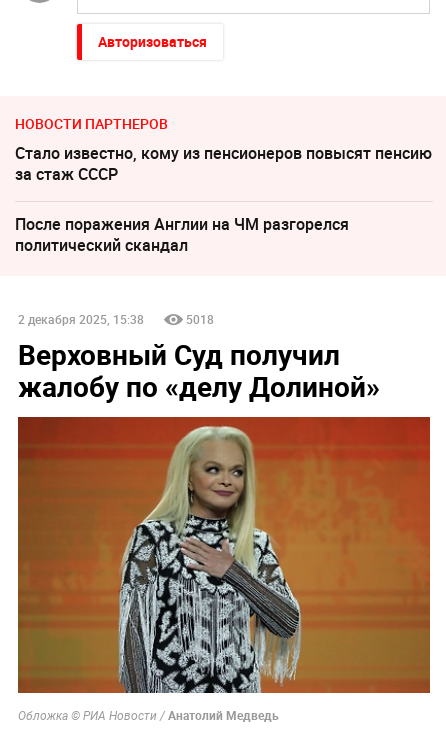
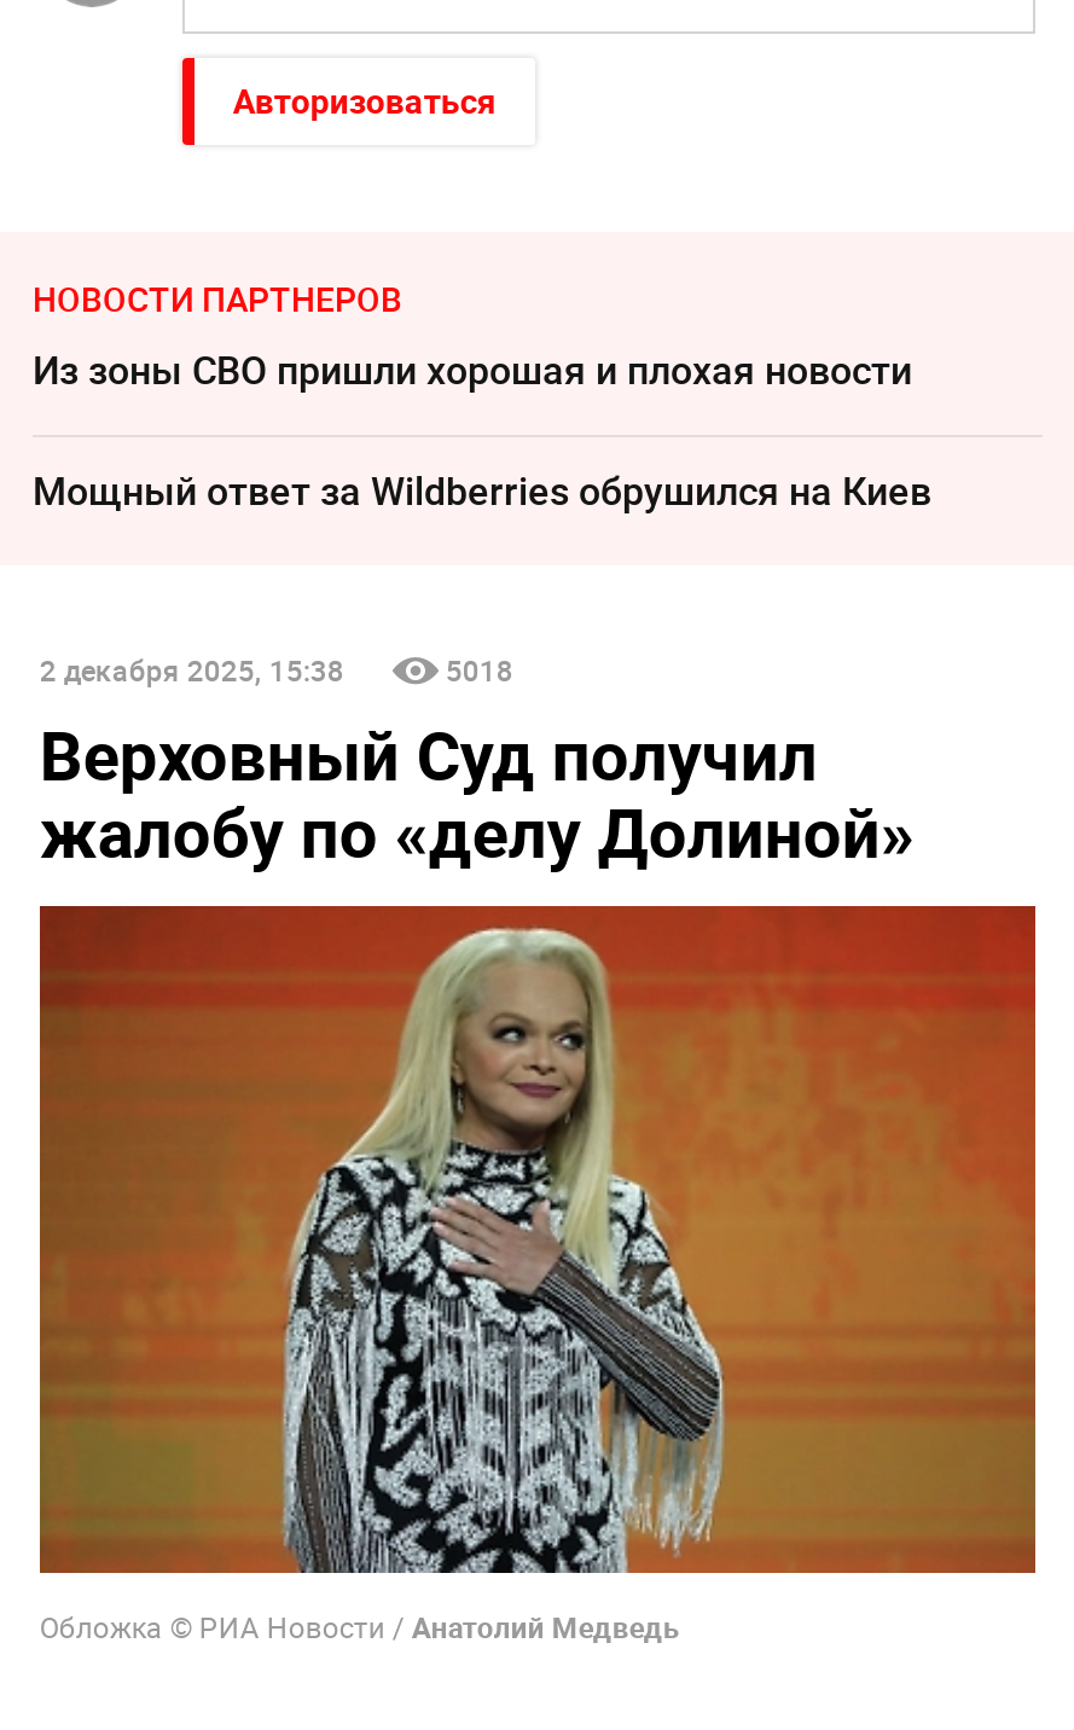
- Стало известно, кому из пенсионеров повысят пенсию
- за стаж СССР
+ Из зоны СВО пришли хорошая и плохая новости

- После поражения Англии на ЧМ разгорелся
- политический скандал
+ Мощный ответ за Wildberries обрушился на Киев
